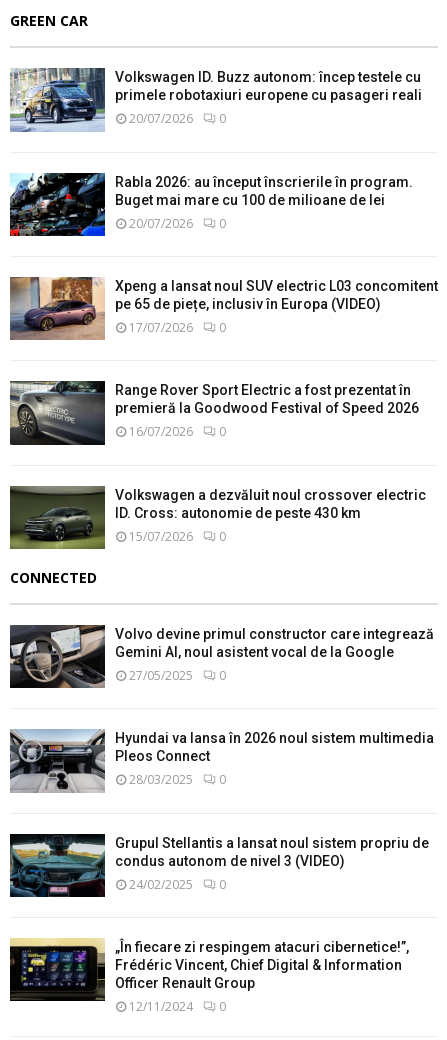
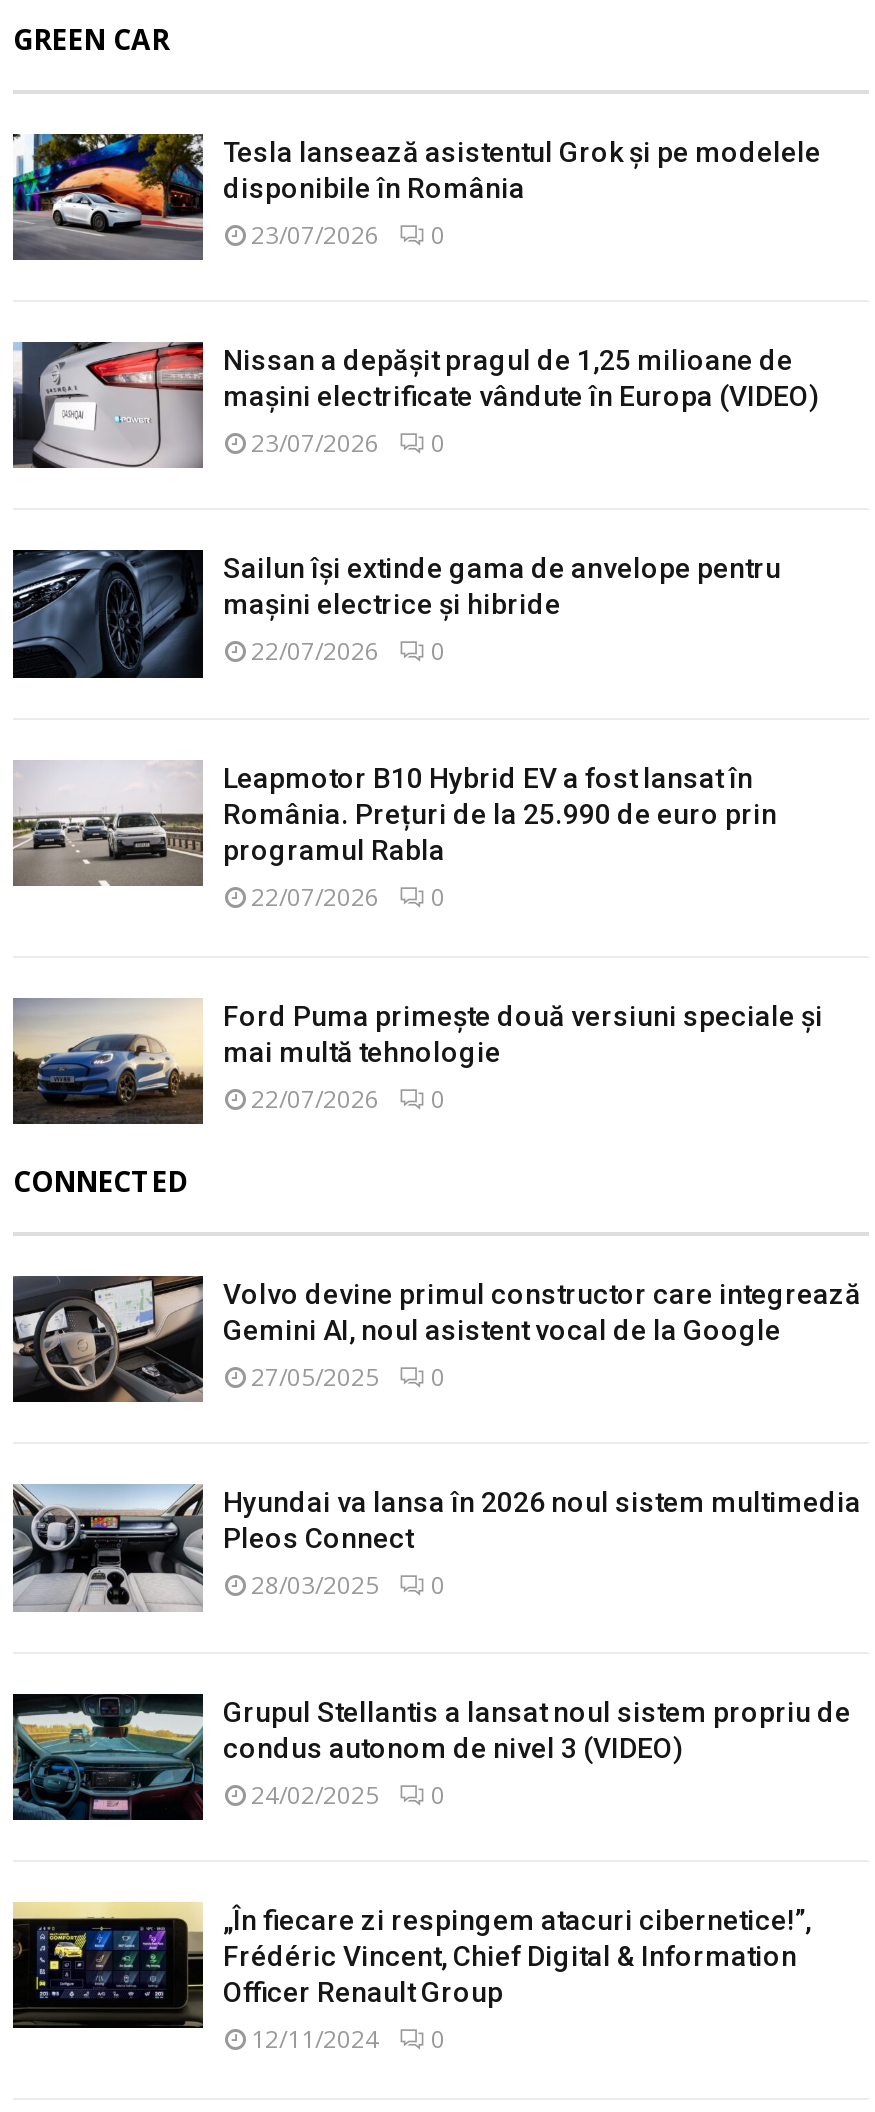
- [image]
- Volkswagen ID. Buzz autonom: încep testele cu
- primele robotaxiuri europene cu pasageri reali
- 20/07/2026
+ [image]
+ Tesla lansează asistentul Grok și pe modelele
+ disponibile în România
+ 23/07/2026

- [image]
- Rabla 2026: au început înscrierile în program.
- Buget mai mare cu 100 de milioane de lei
- 20/07/2026
+ [image]
+ Nissan a depășit pragul de 1,25 milioane de
+ mașini electrificate vândute în Europa (VIDEO)
+ 23/07/2026

- [image]
- Xpeng a lansat noul SUV electric L03 concomitent
- pe 65 de piețe, inclusiv în Europa (VIDEO)
- 17/07/2026
+ [image]
+ Sailun își extinde gama de anvelope pentru
+ mașini electrice și hibride
+ 22/07/2026

- [image]
- Range Rover Sport Electric a fost prezentat în
- premieră la Goodwood Festival of Speed 2026
- 16/07/2026
+ [image]
+ Leapmotor B10 Hybrid EV a fost lansat în
+ România. Prețuri de la 25.990 de euro prin
+ programul Rabla
+ 22/07/2026

- [image]
- Volkswagen a dezvăluit noul crossover electric
- ID. Cross: autonomie de peste 430 km
- 15/07/2026
+ [image]
+ Ford Puma primește două versiuni speciale și
+ mai multă tehnologie
+ 22/07/2026
